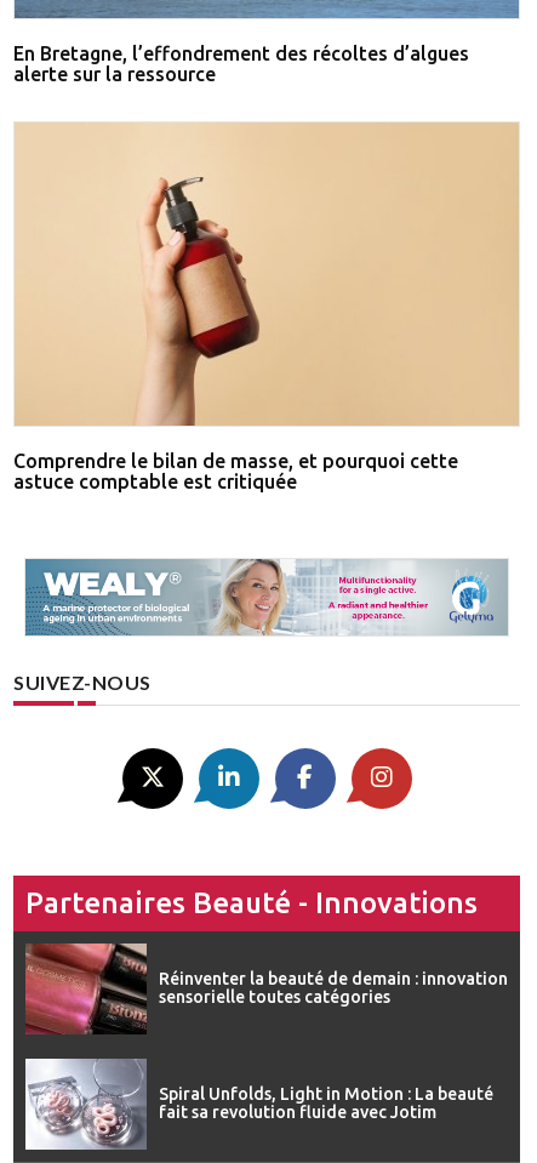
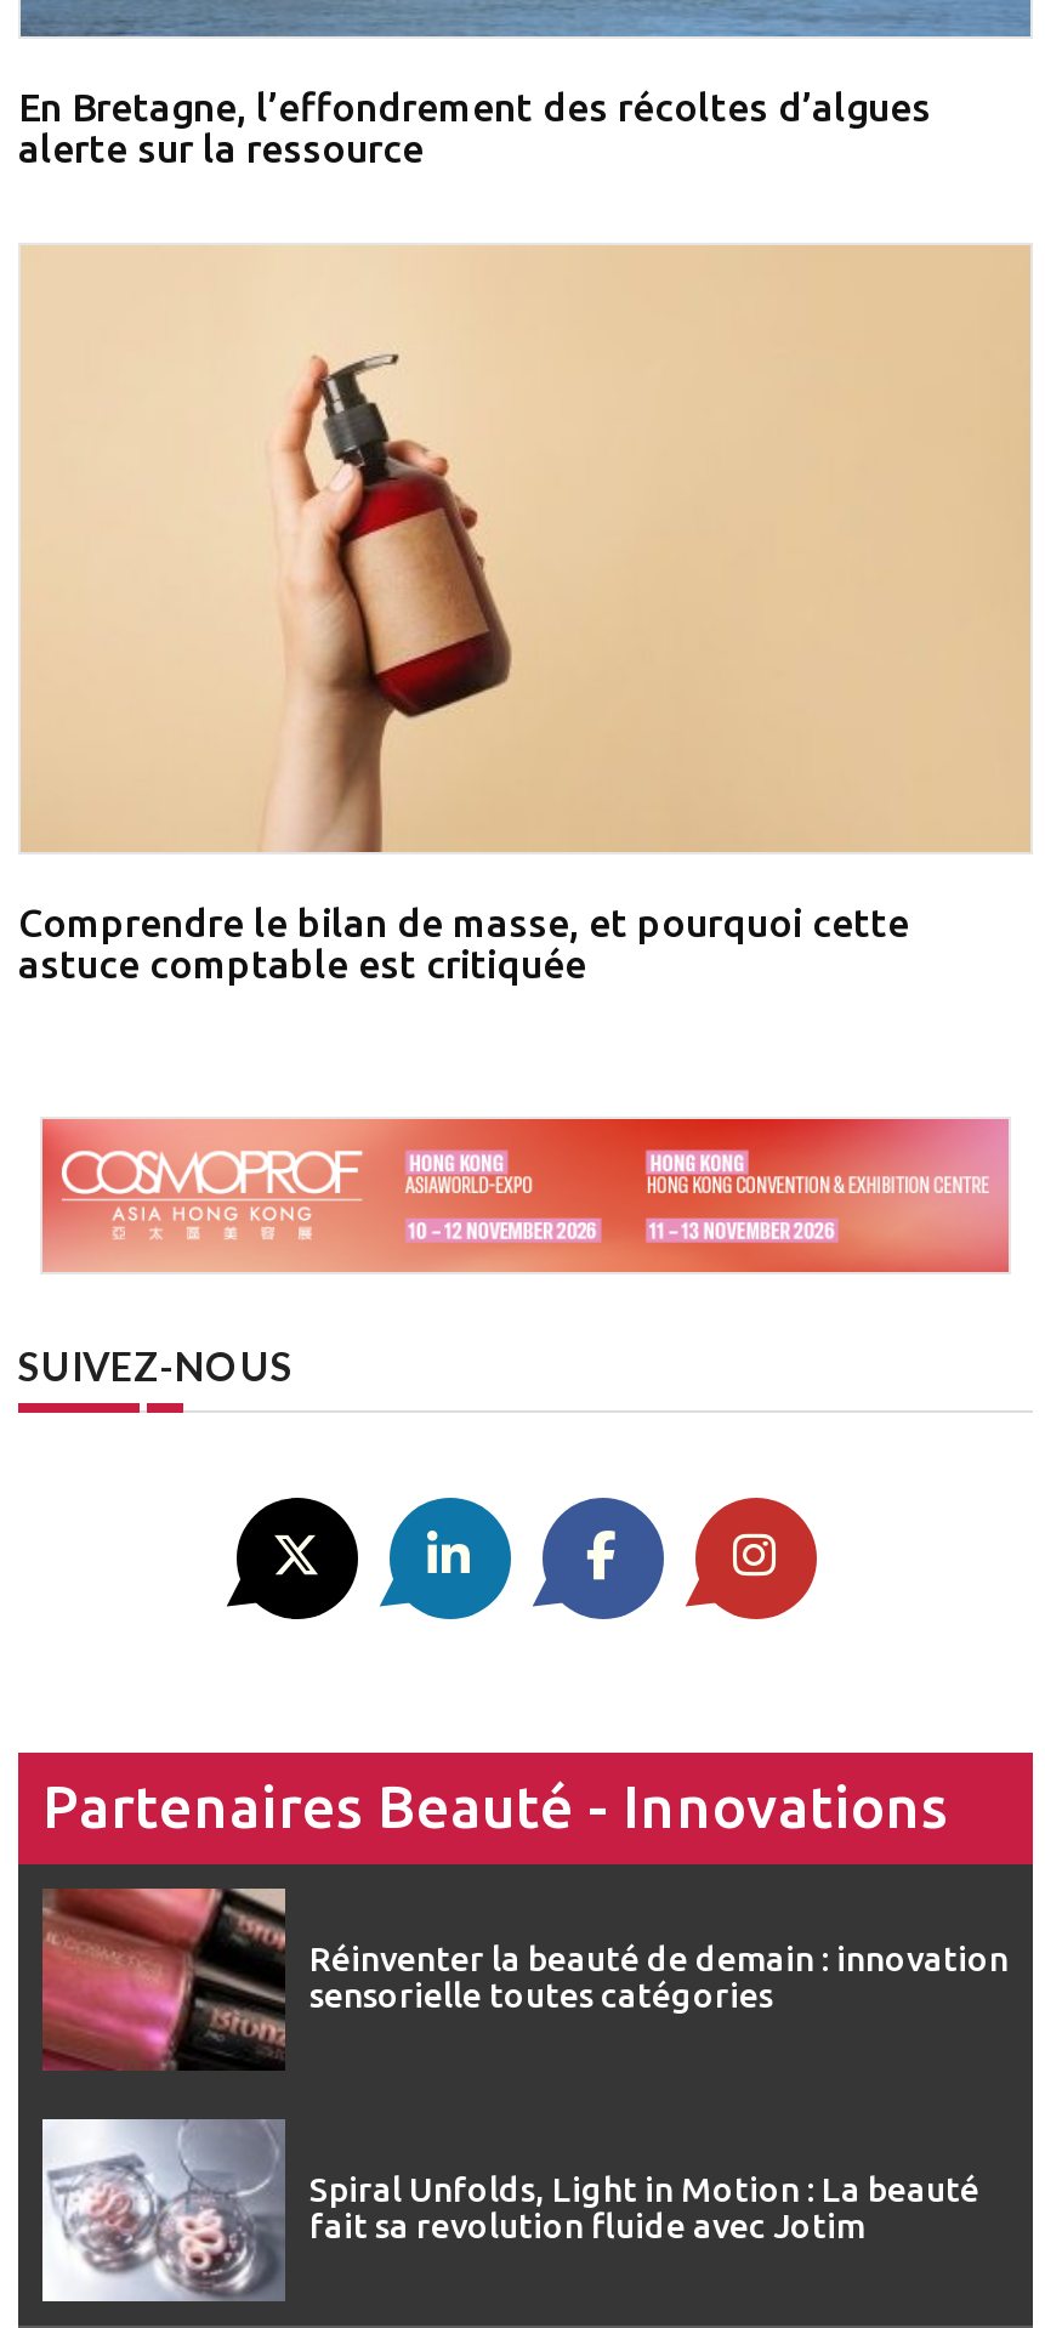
- [image]
+ [image]
